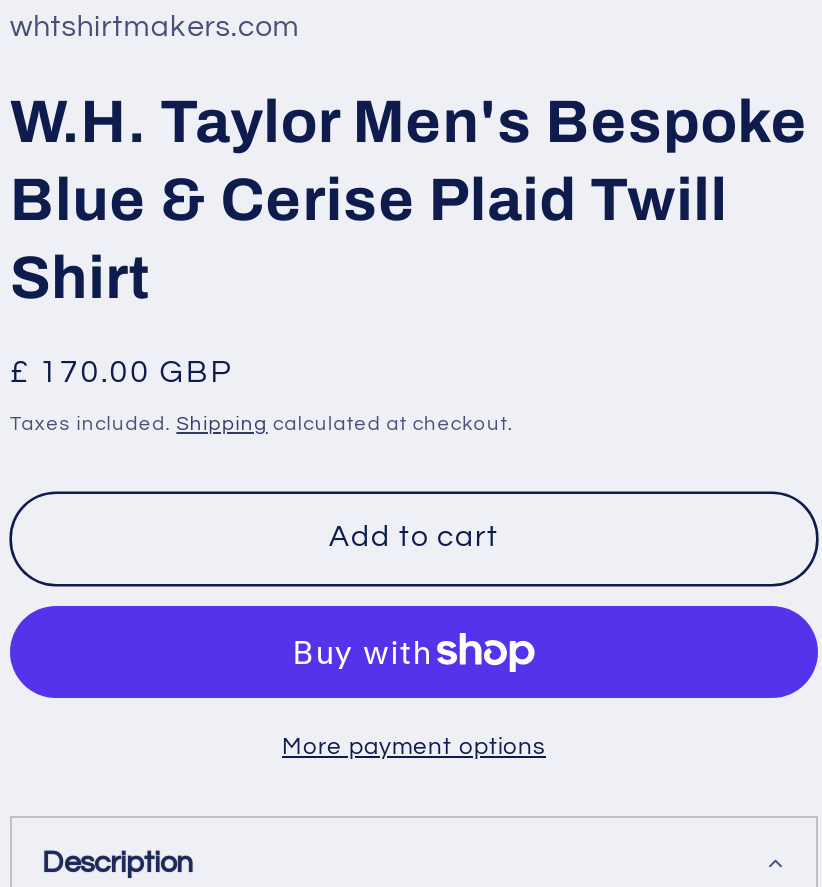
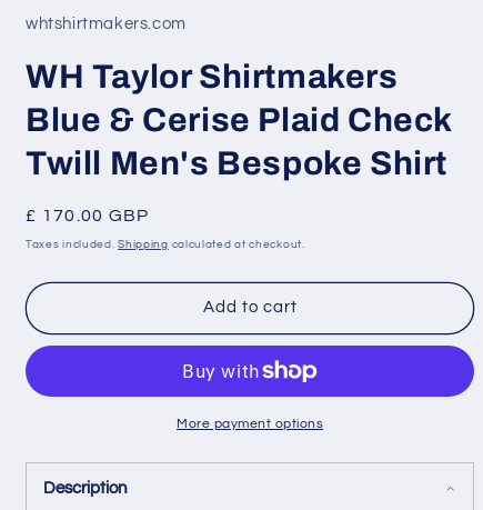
- W.H. Taylor Men's Bespoke
- Blue & Cerise Plaid Twill
- Shirt
+ WH Taylor Shirtmakers
+ Blue & Cerise Plaid Check
+ Twill Men's Bespoke Shirt
